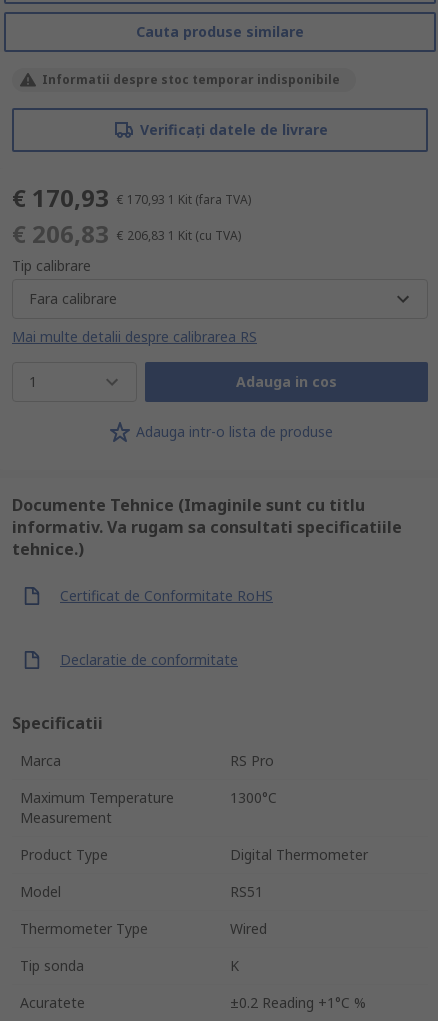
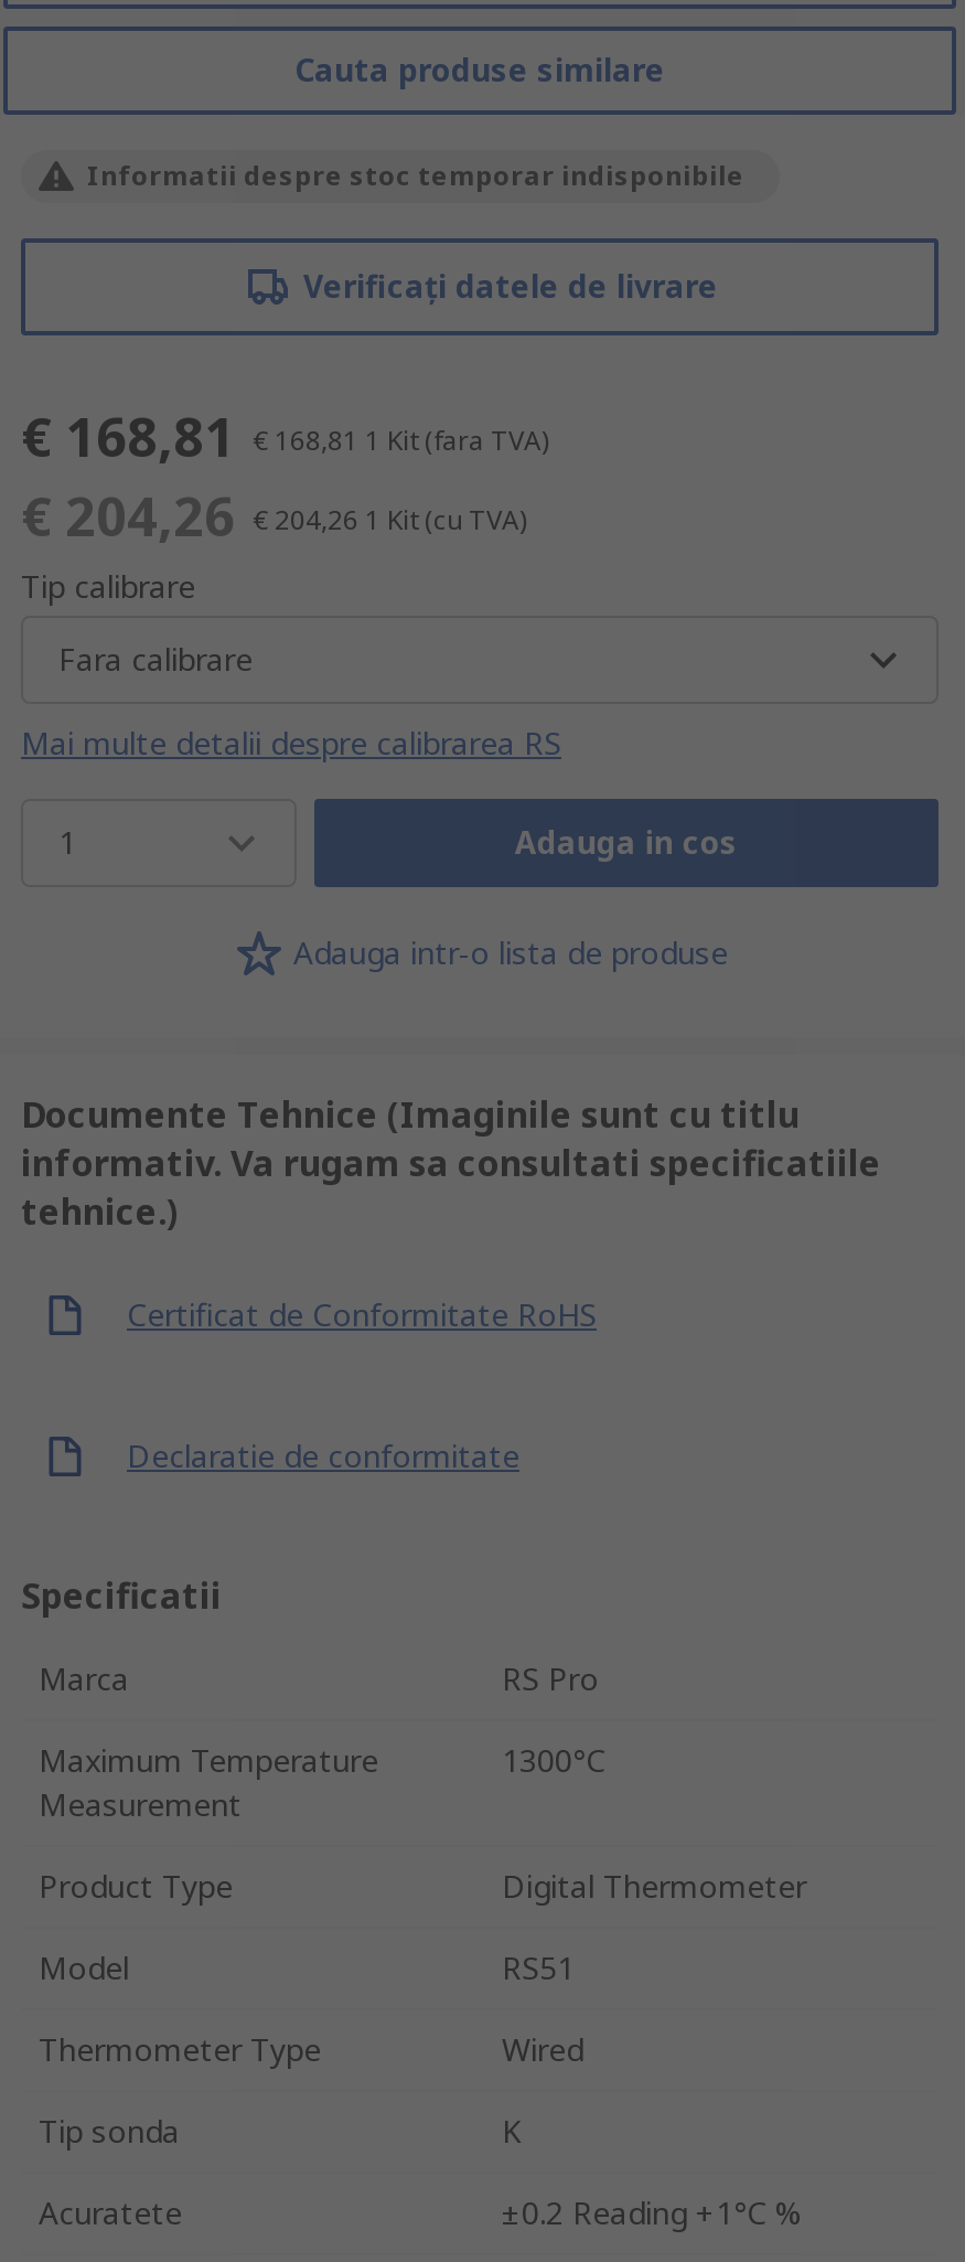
- € 170,93 € 170,93 1 Kit (fara TVA)
+ € 168,81 € 168,81 1 Kit (fara TVA)

- € 206,83 € 206,83 1 Kit (cu TVA)
+ € 204,26 € 204,26 1 Kit (cu TVA)
